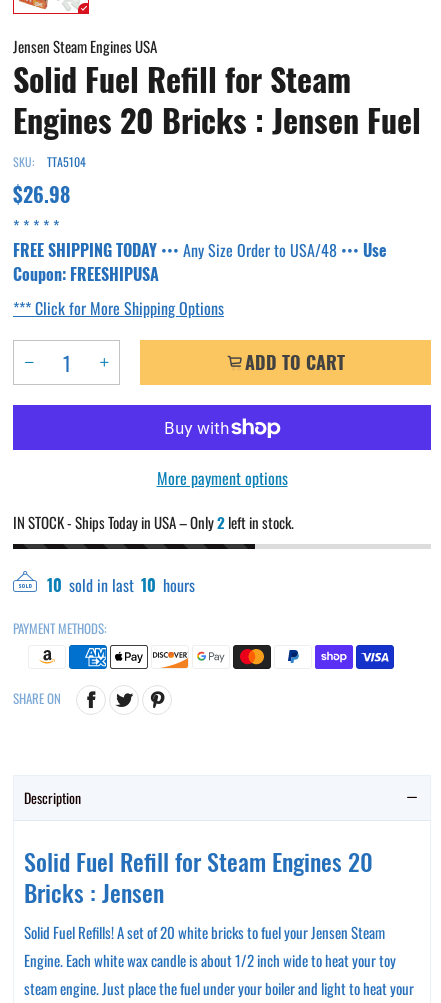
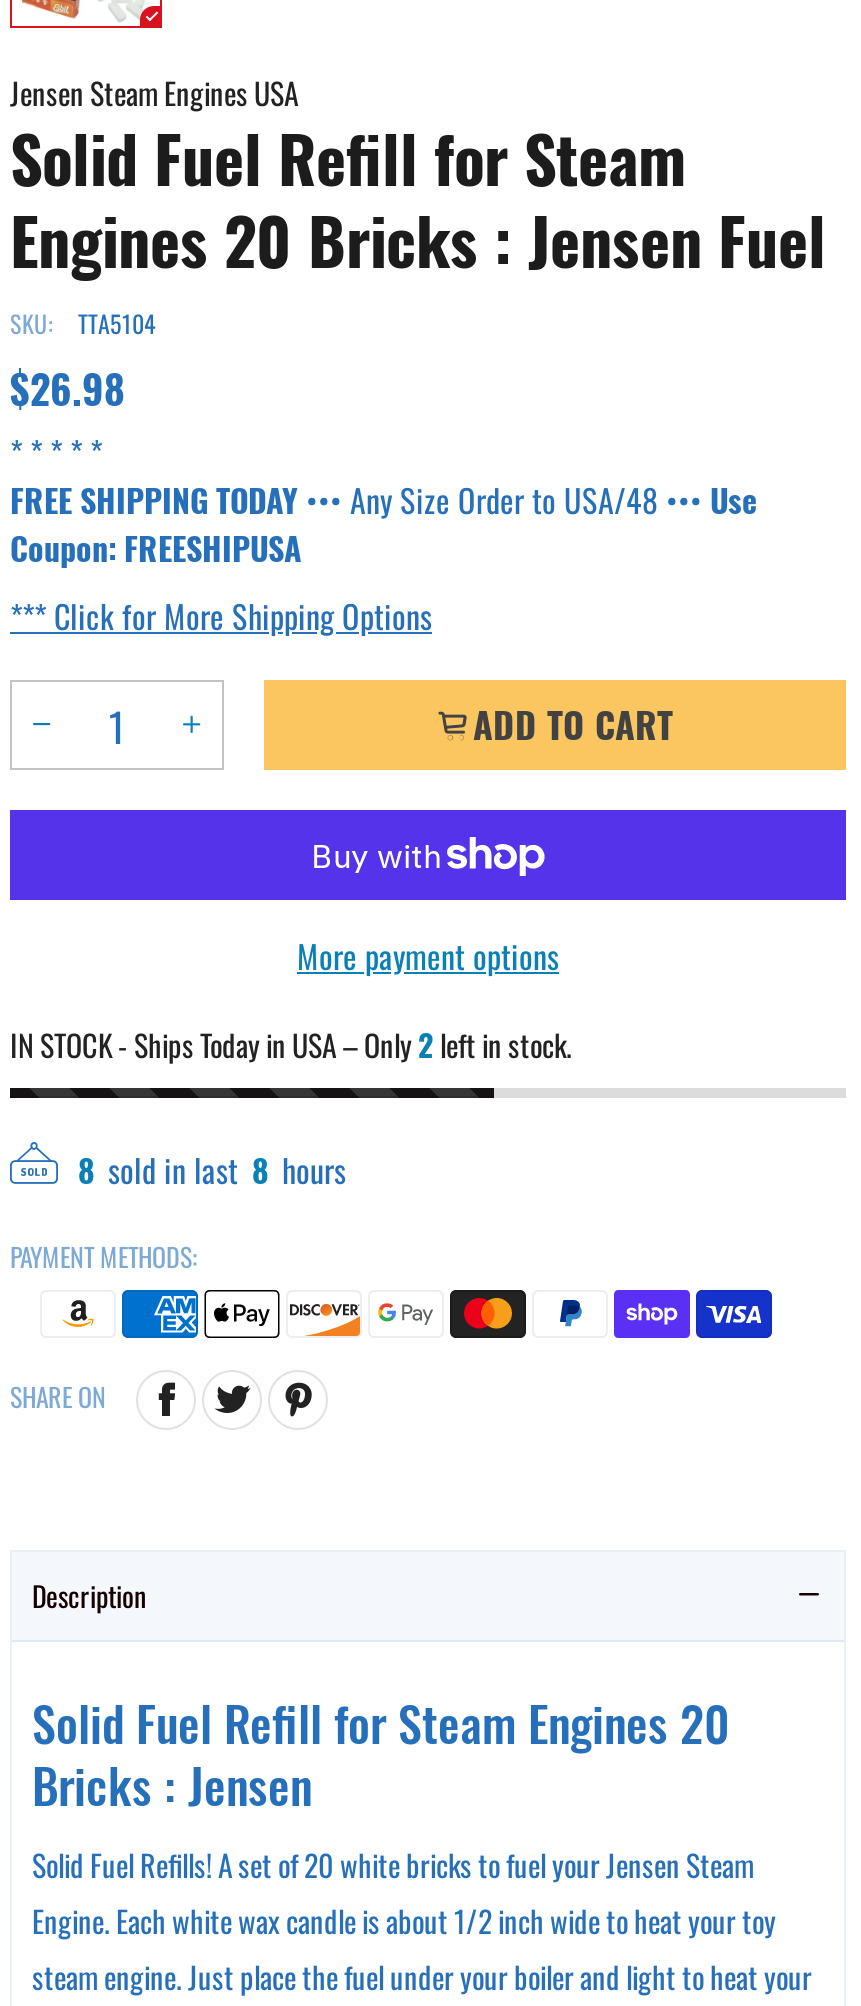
- 10 sold in last 10 hours
+ 8 sold in last 8 hours
